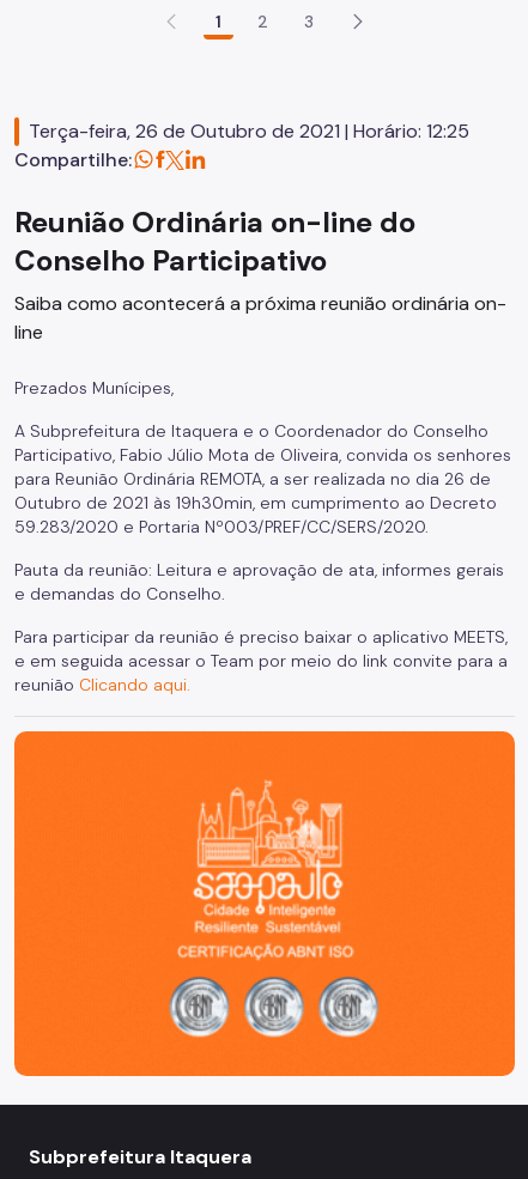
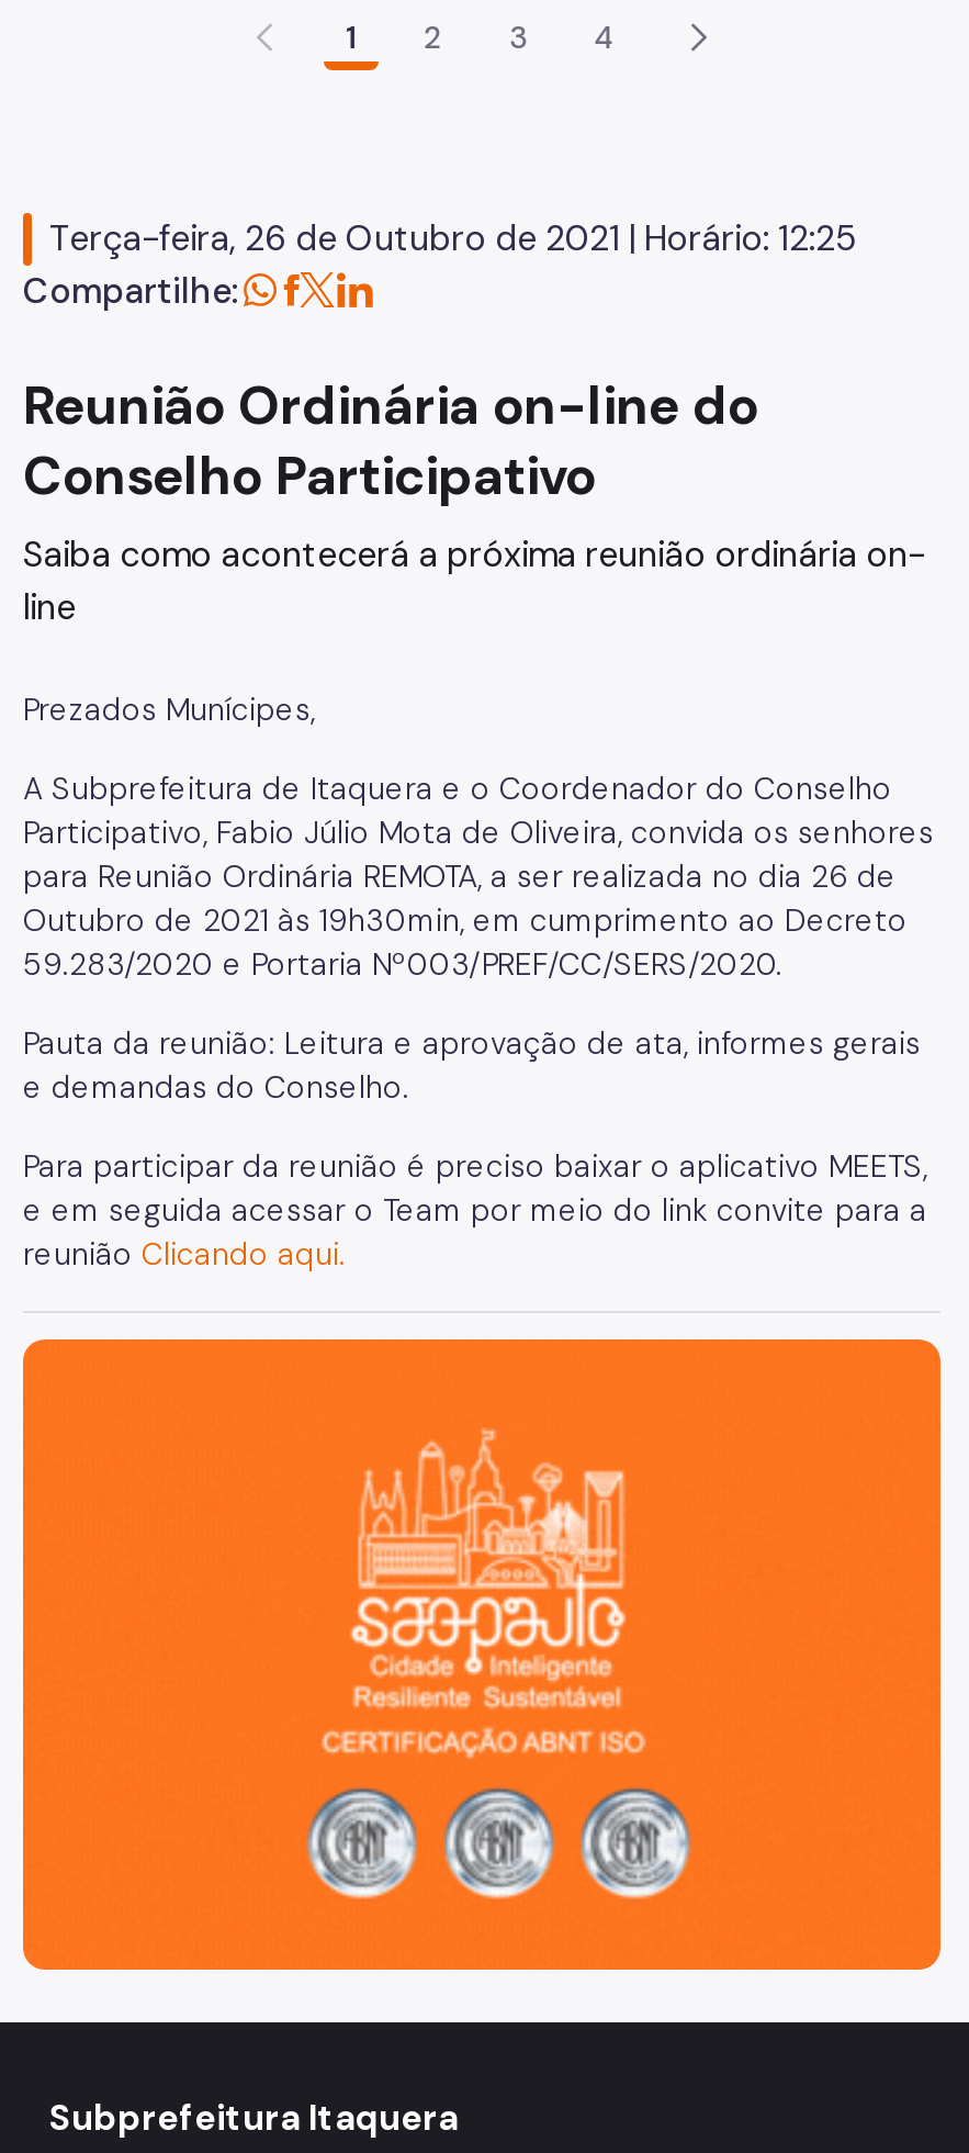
+ 4
